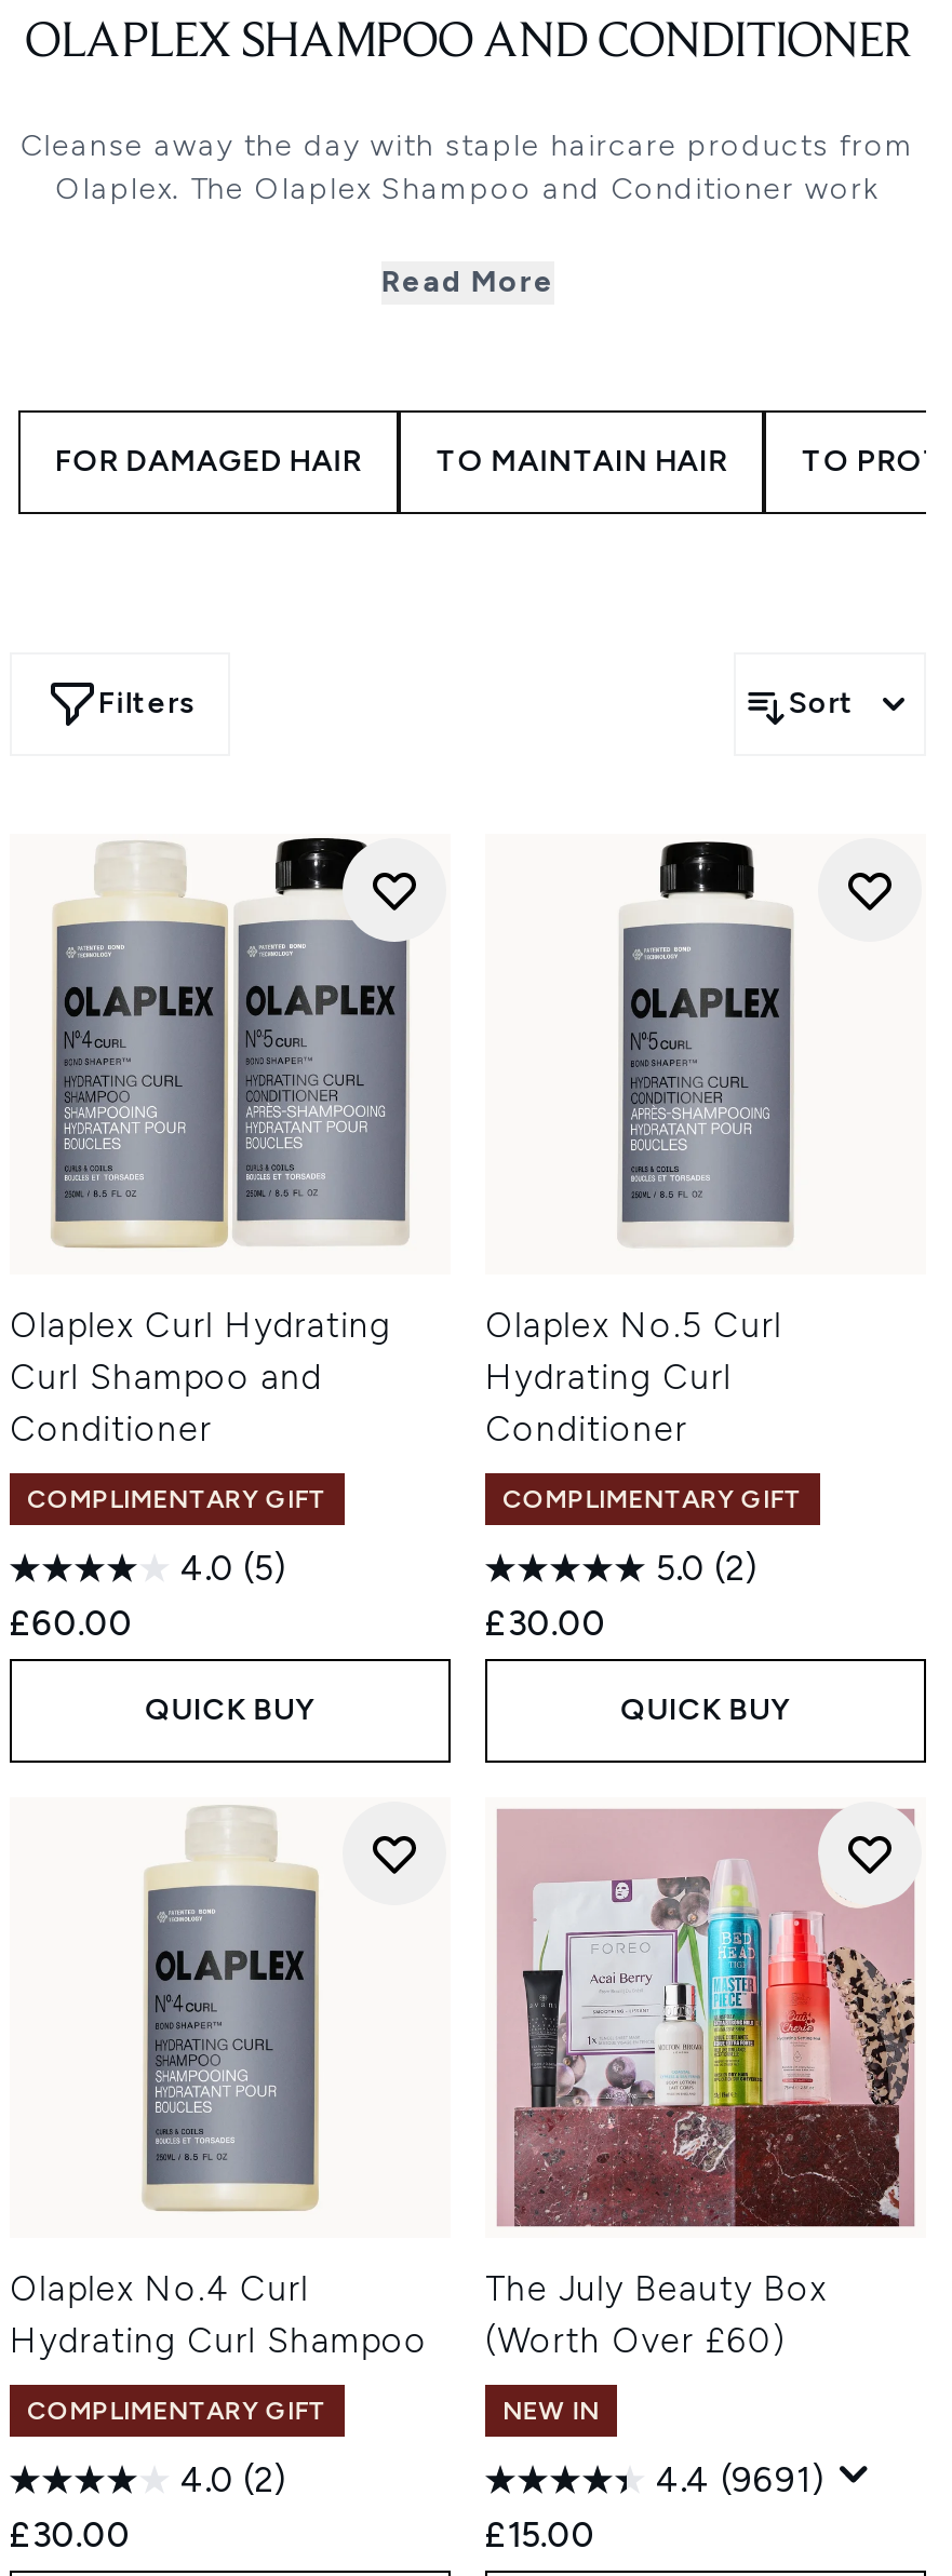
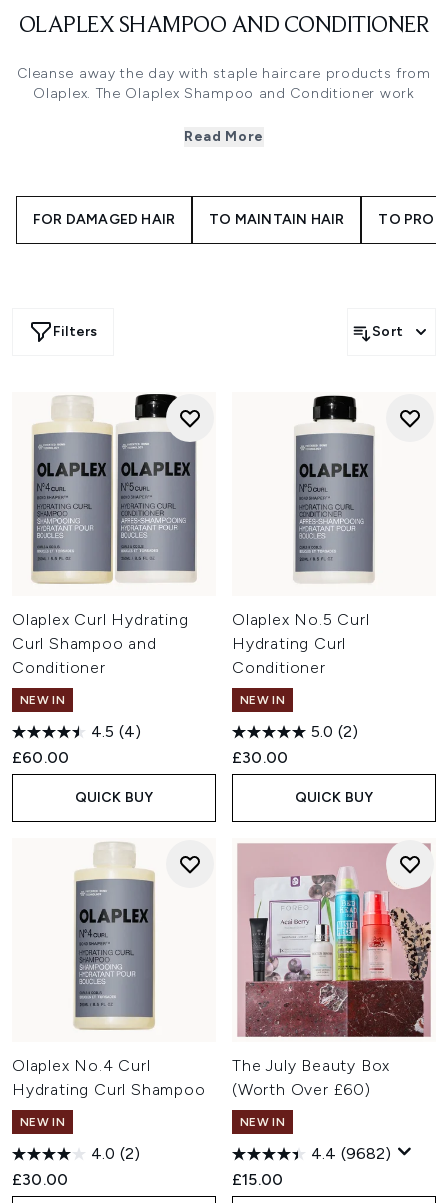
- COMPLIMENTARY GIFT
+ NEW IN

- COMPLIMENTARY GIFT
+ NEW IN

- 4.0 (5)
+ 4.5 (4)

- COMPLIMENTARY GIFT
+ NEW IN

- 4.4 (9691)
+ 4.4 (9682)
